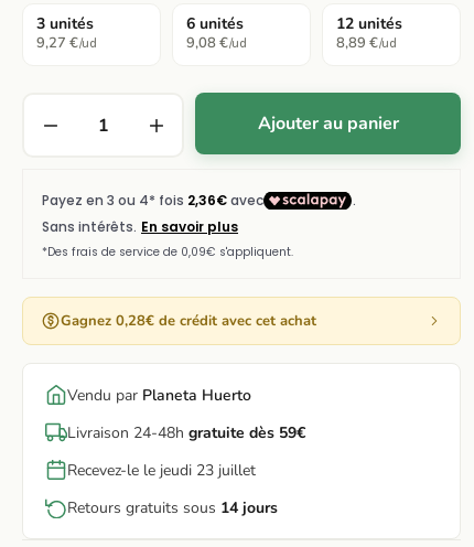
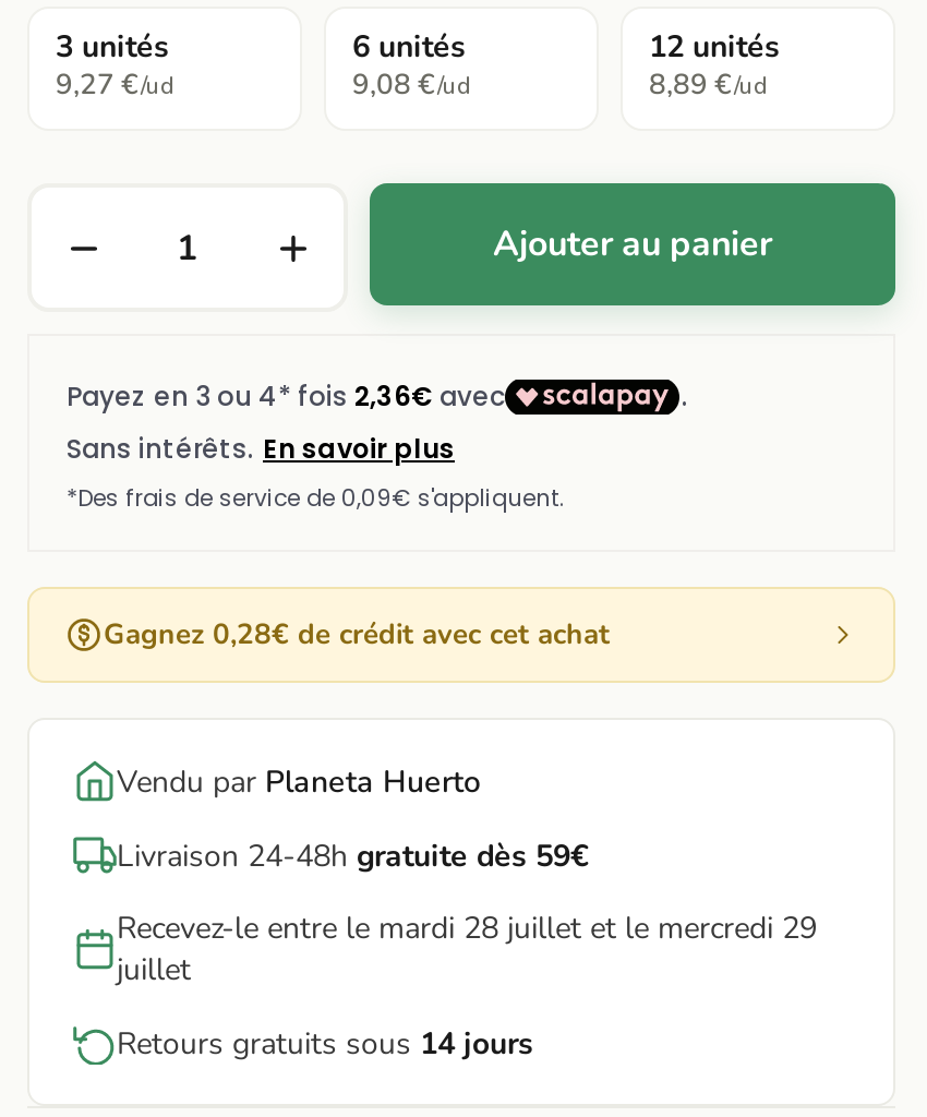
- Recevez-le le jeudi 23 juillet
+ Recevez-le entre le mardi 28 juillet et le mercredi 29
+ juillet
